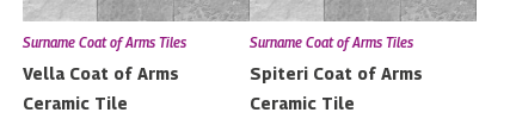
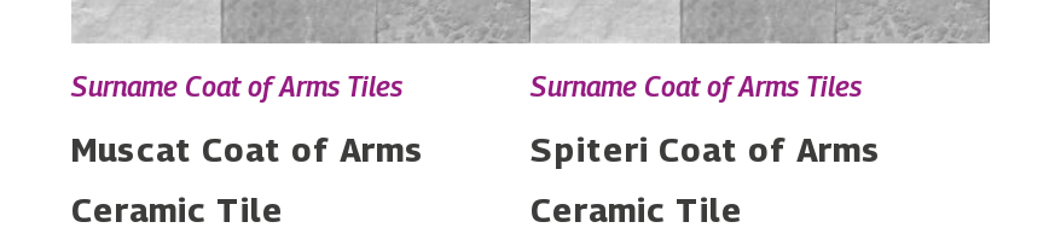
- Vella Coat of Arms
+ Muscat Coat of Arms
